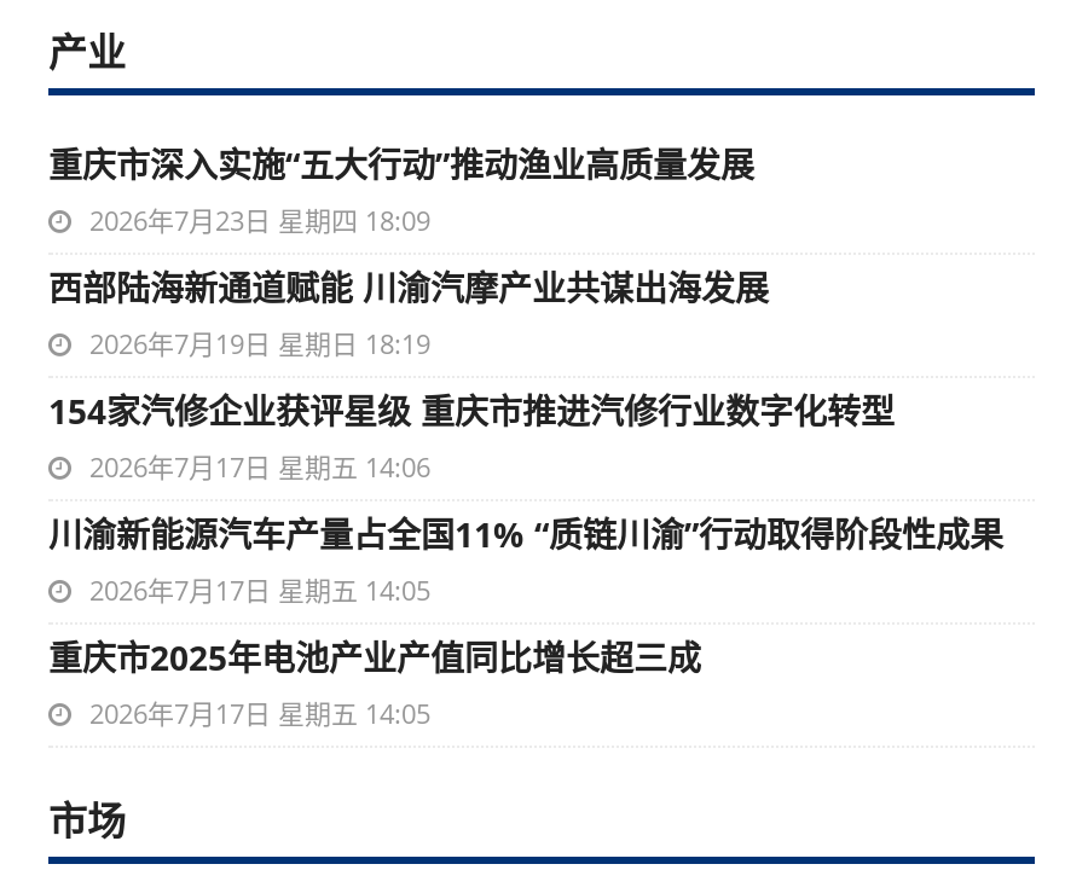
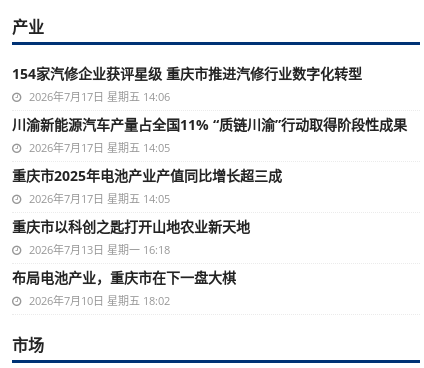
- 重庆市深入实施“五大行动”推动渔业高质量发展
- 2026年7月23日 星期四 18:09
- 西部陆海新通道赋能 川渝汽摩产业共谋出海发展
- 2026年7月19日 星期日 18:19

moved up: 154家汽修企业获评星级 重庆市推进汽修行业数字化转型 | 2026年7月17日 星期五 14:06 | 川渝新能源汽车产量占全国11% “质链川渝”行动取得阶段性成果 | 2026年7月17日 星期五 14:05 | 重庆市2025年电池产业产值同比增长超三成 | 2026年7月17日 星期五 14:05

+ 重庆市以科创之匙打开山地农业新天地
+ 2026年7月13日 星期一 16:18
+ 布局电池产业，重庆市在下一盘大棋
+ 2026年7月10日 星期五 18:02
